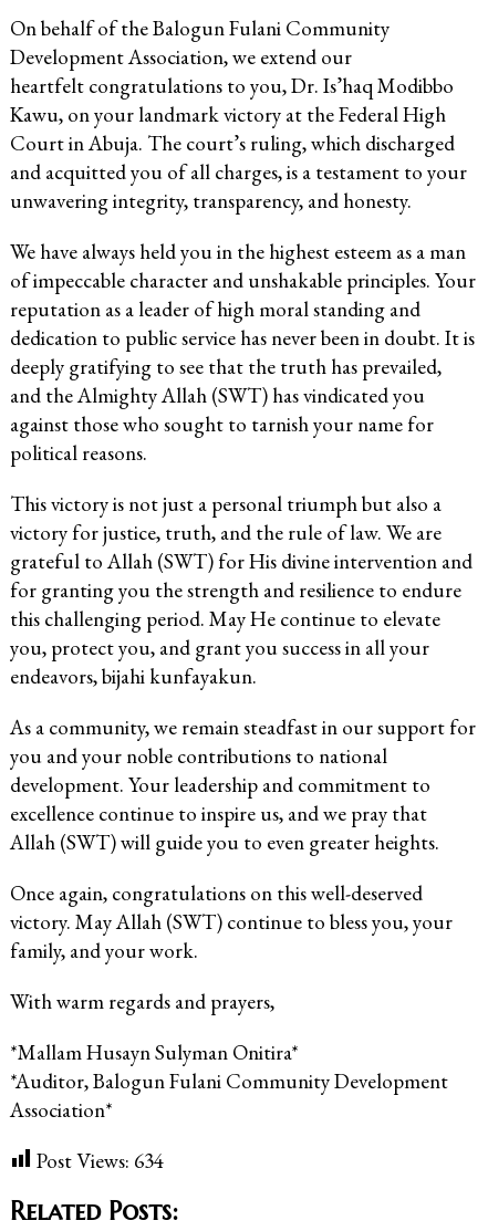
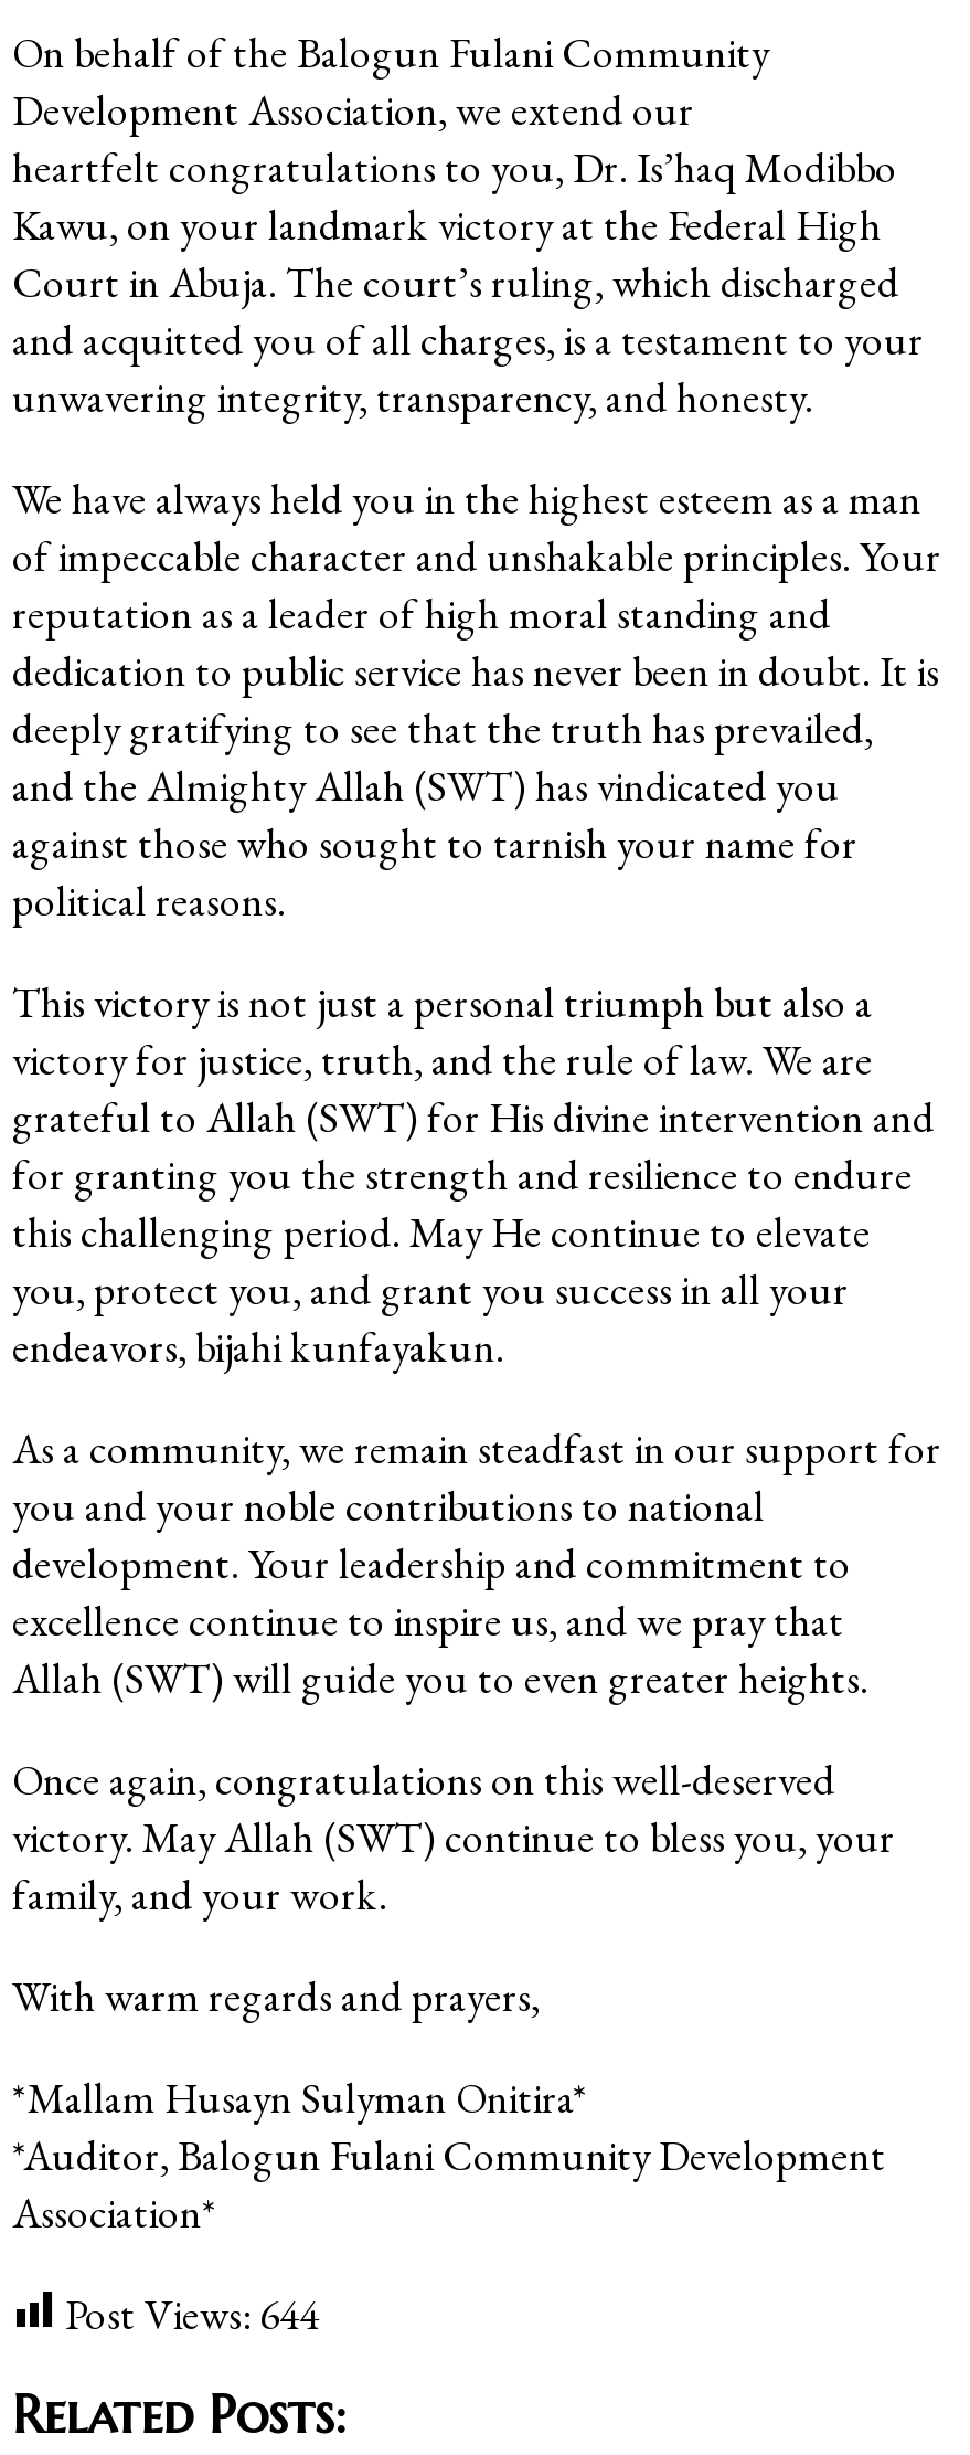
- Post Views: 634
+ Post Views: 644
